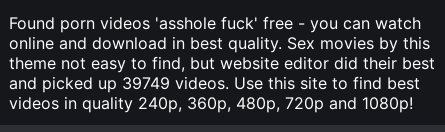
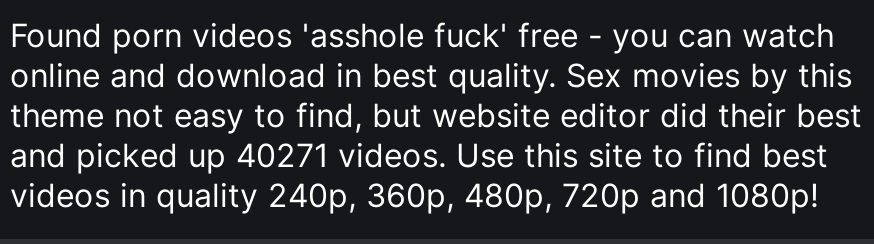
- and picked up 39749 videos. Use this site to find best
+ and picked up 40271 videos. Use this site to find best
